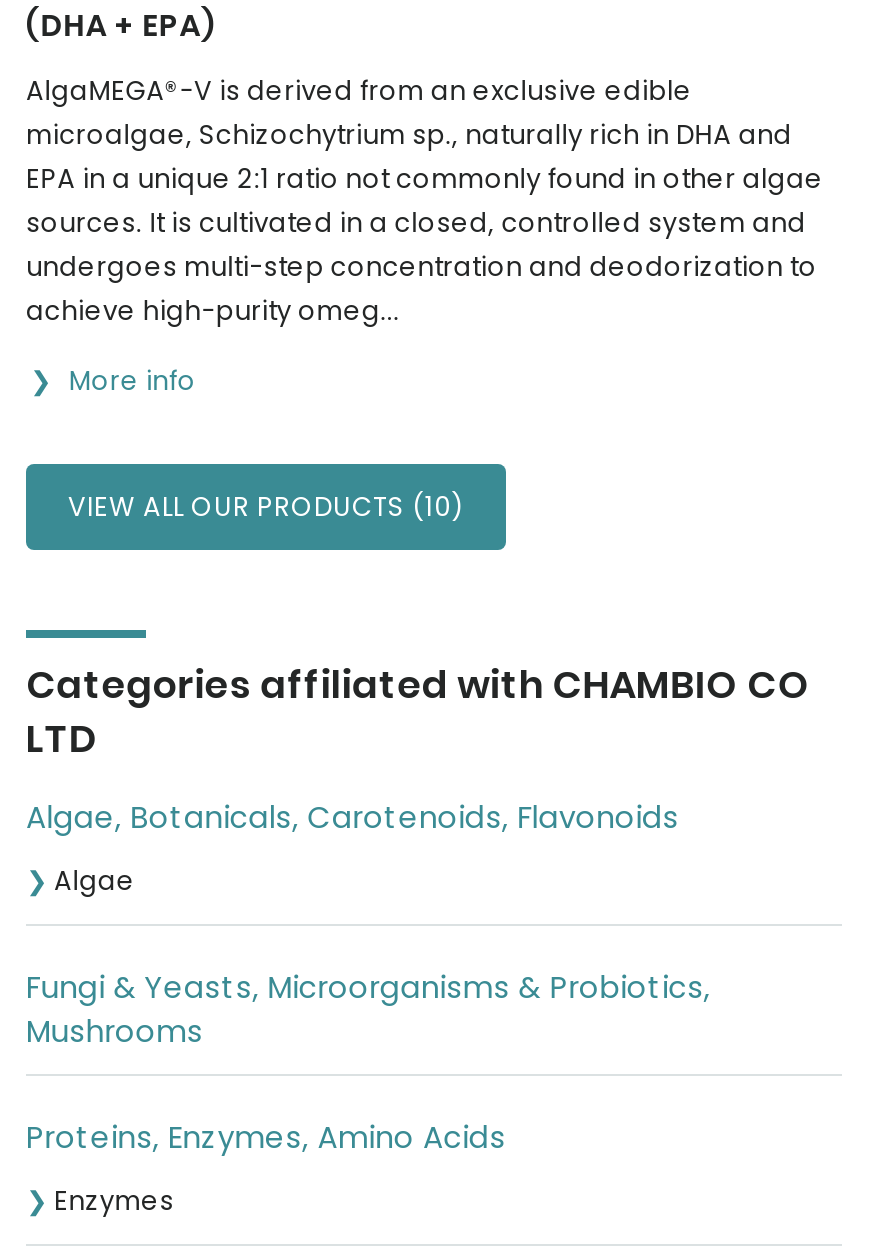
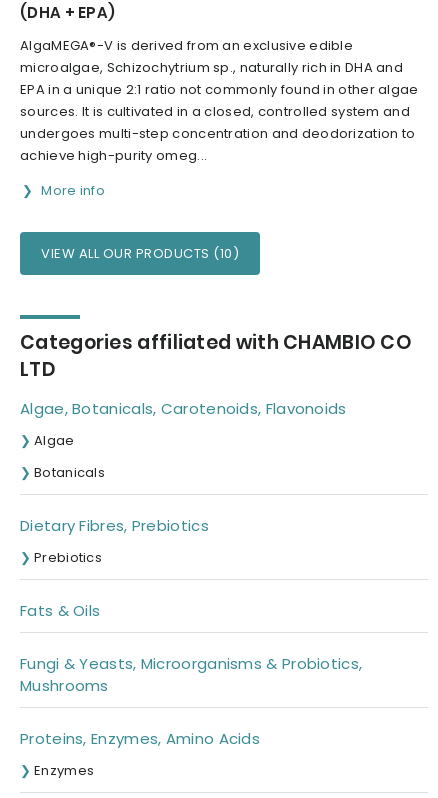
+ Botanicals
+ Dietary Fibres, Prebiotics
+ Prebiotics
+ Fats & Oils
